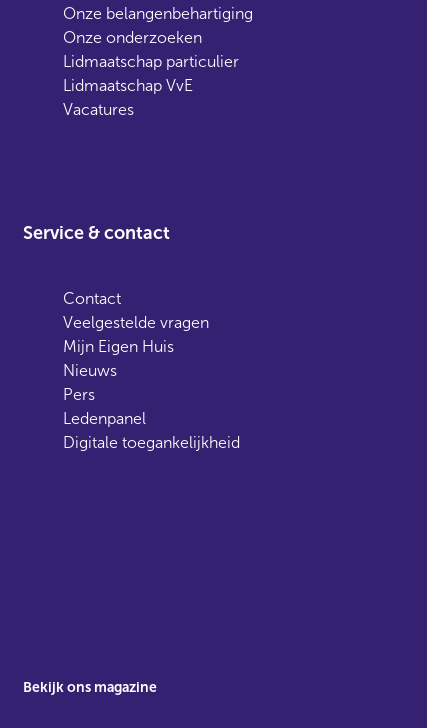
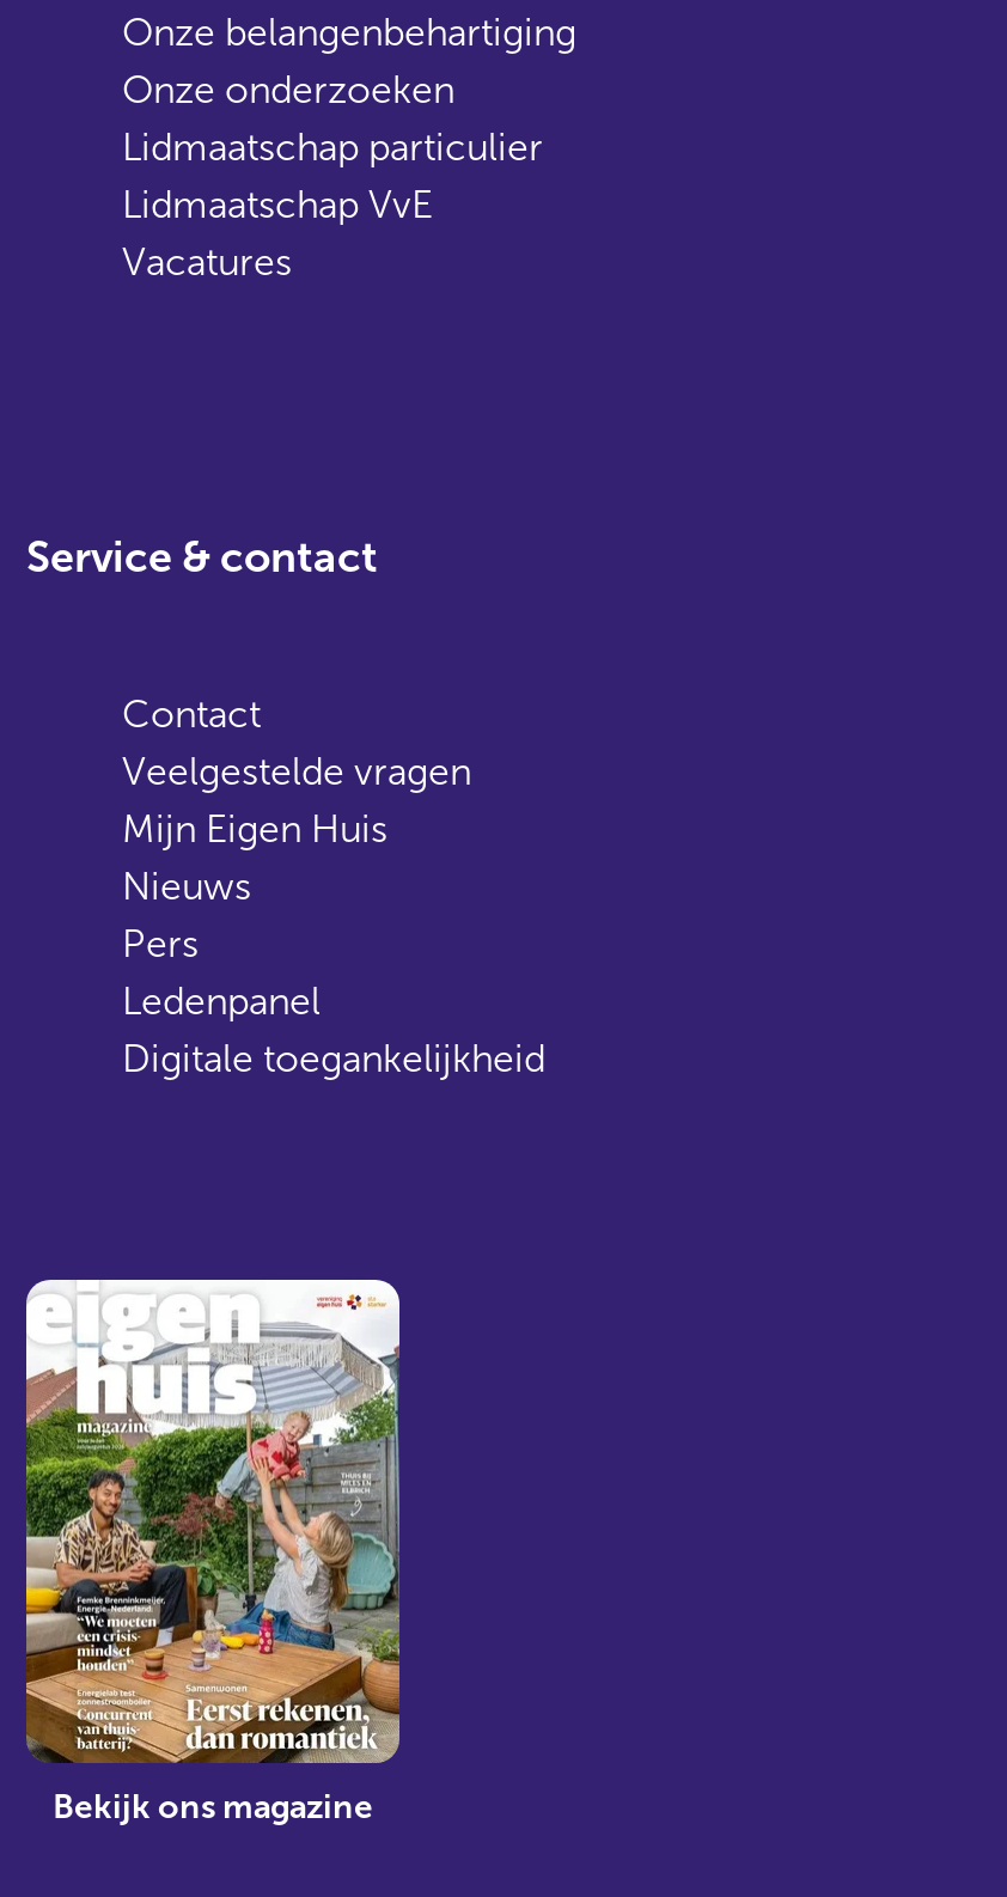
+ [image]
